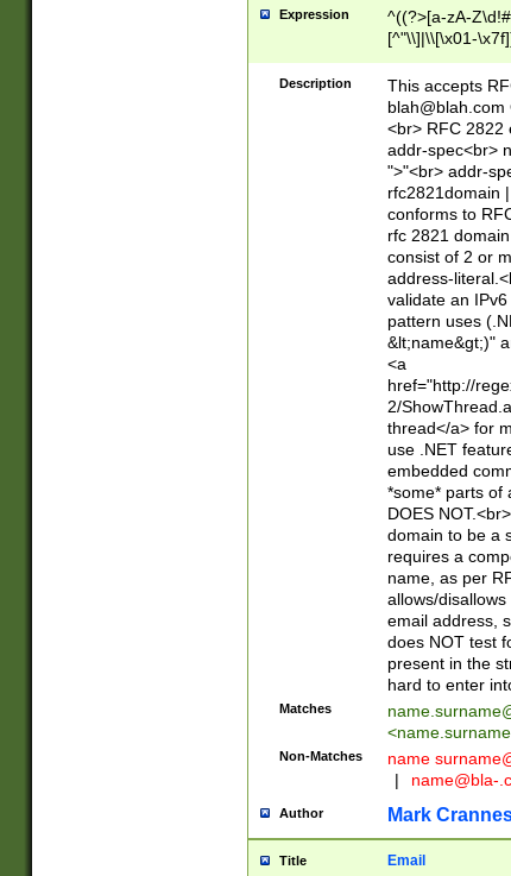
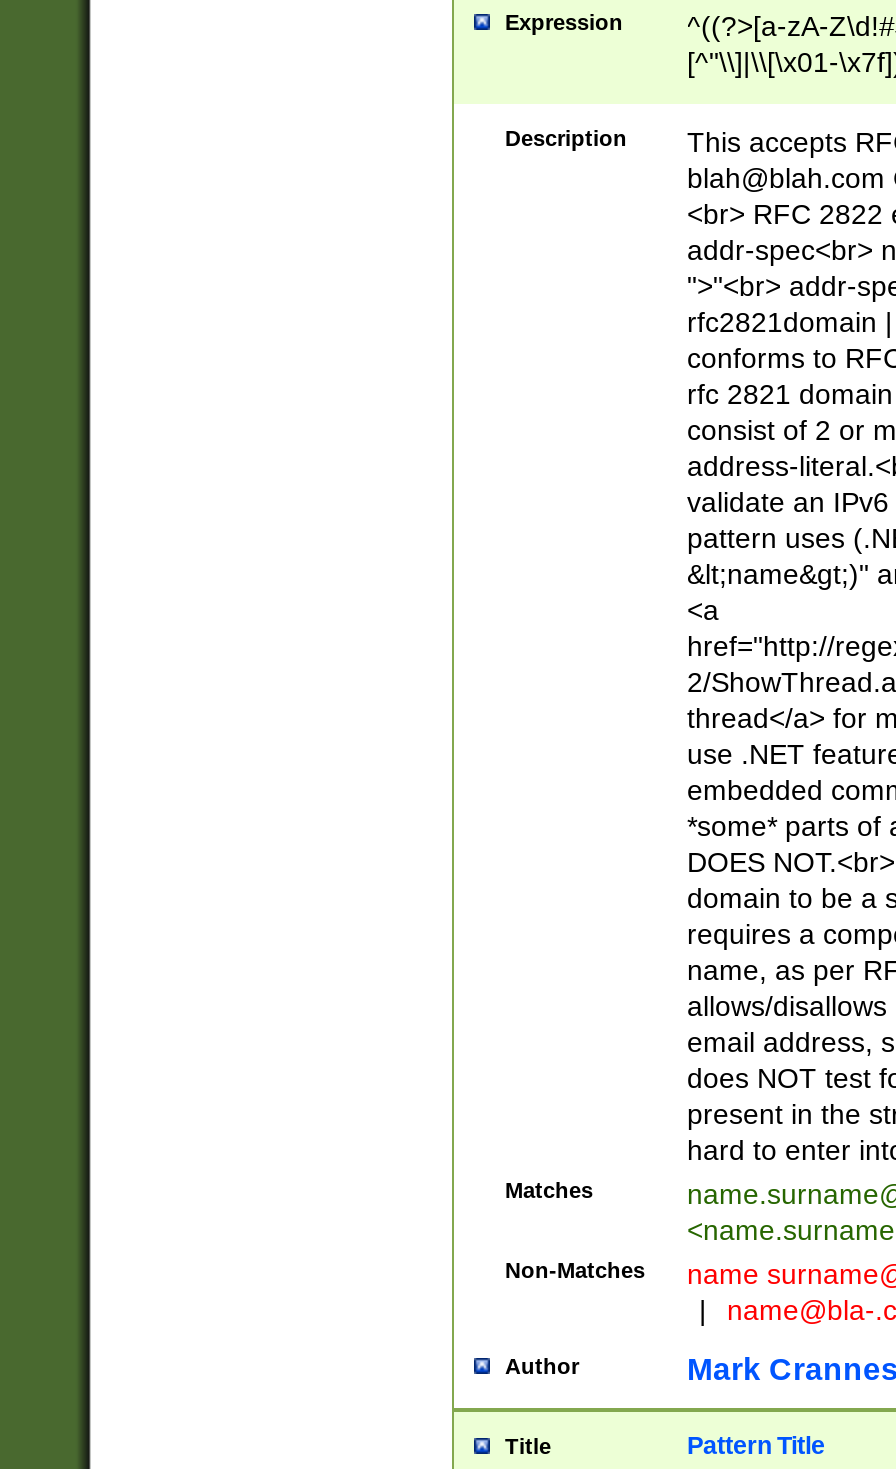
- Email
+ Pattern Title
